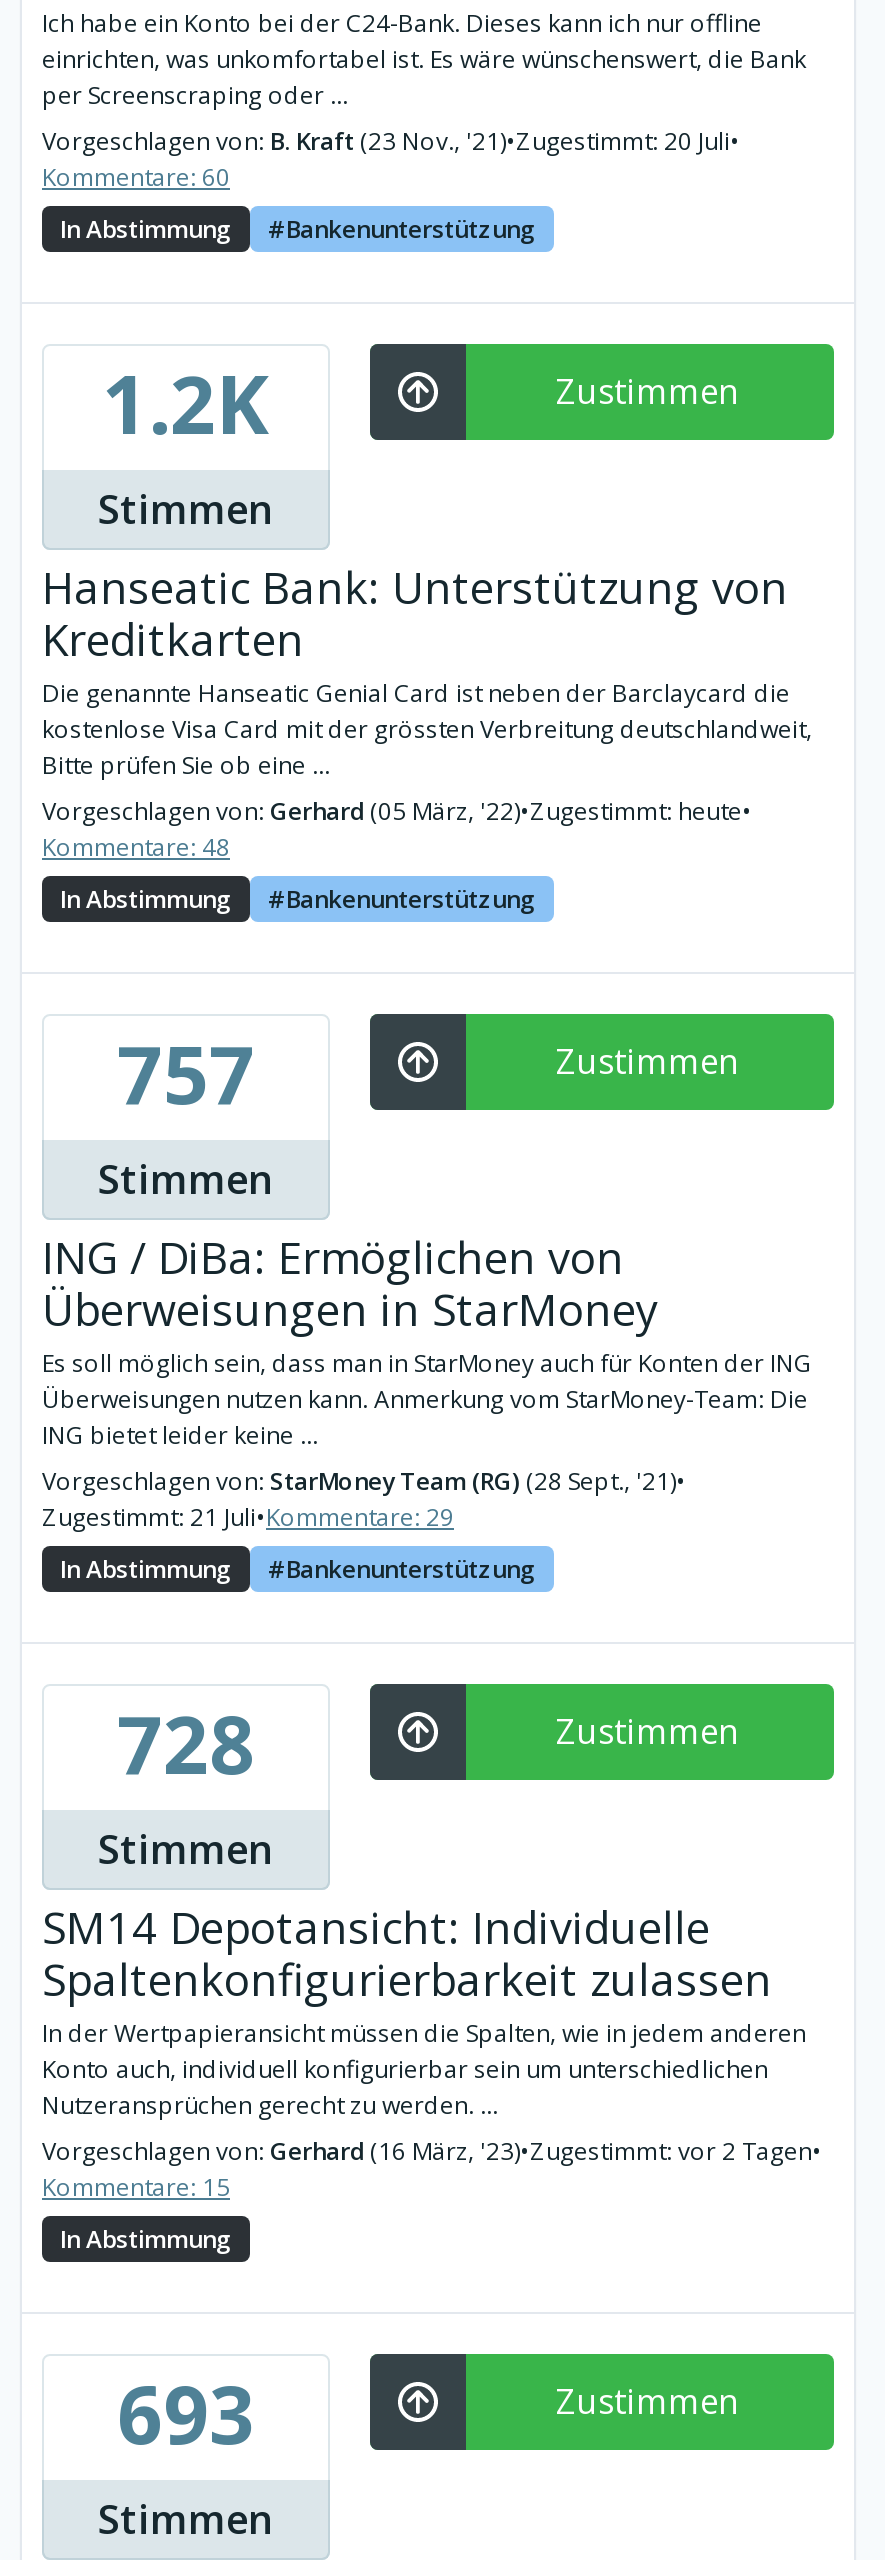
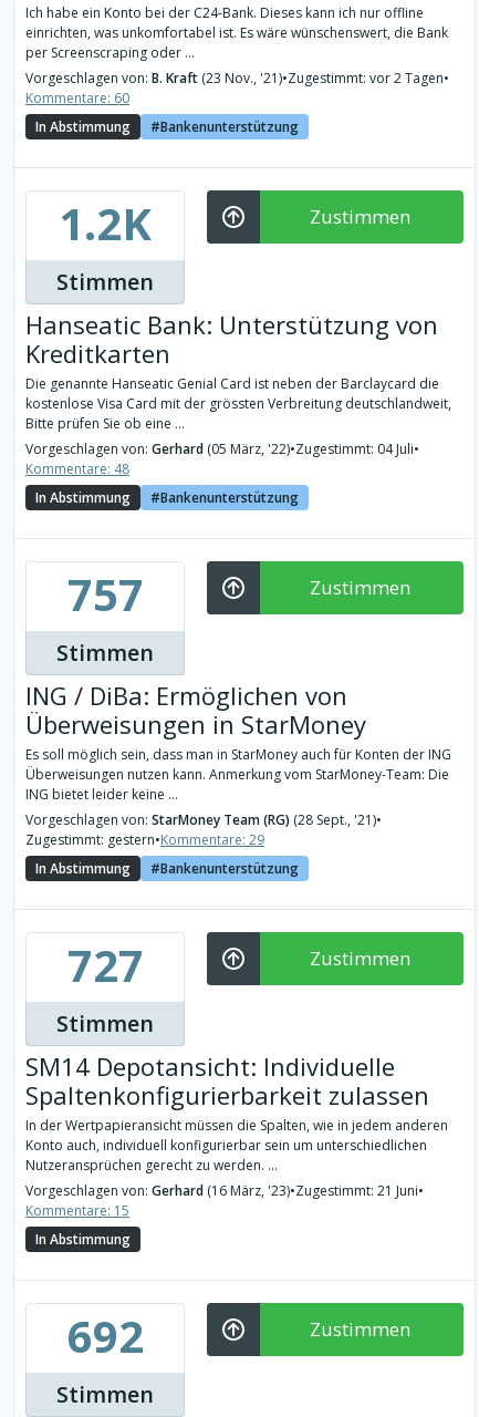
- Vorgeschlagen von: B. Kraft (23 Nov., '21) •Zugestimmt: 20 Juli•
+ Vorgeschlagen von: B. Kraft (23 Nov., '21) •Zugestimmt: vor 2 Tagen•

- Vorgeschlagen von: Gerhard (05 März, '22)•Zugestimmt: heute•
+ Vorgeschlagen von: Gerhard (05 März, '22)•Zugestimmt: 04 Juli•

- Zugestimmt: 21 Juli•Kommentare: 29
+ Zugestimmt: gestern•Kommentare: 29

- 728
+ 727

- Vorgeschlagen von: Gerhard (16 März, '23)•Zugestimmt: vor 2 Tagen•
+ Vorgeschlagen von: Gerhard (16 März, '23)•Zugestimmt: 21 Juni•

- 693
+ 692
